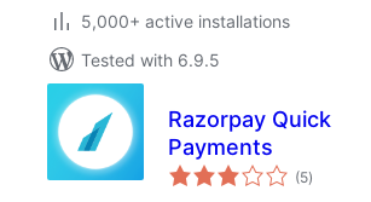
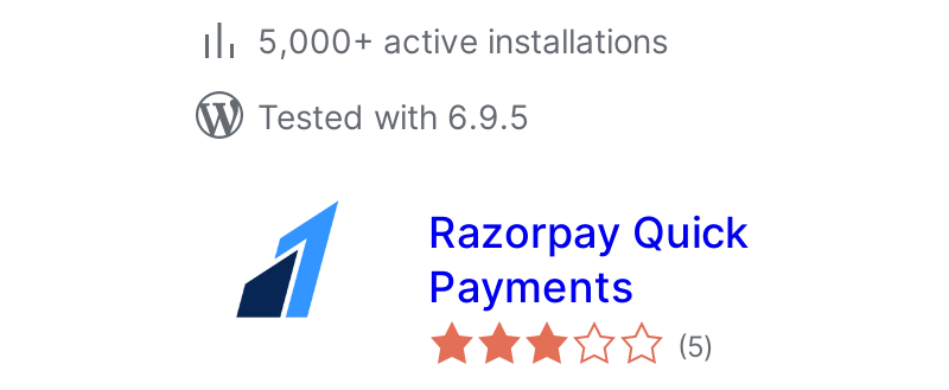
- [image]
+ [image]
